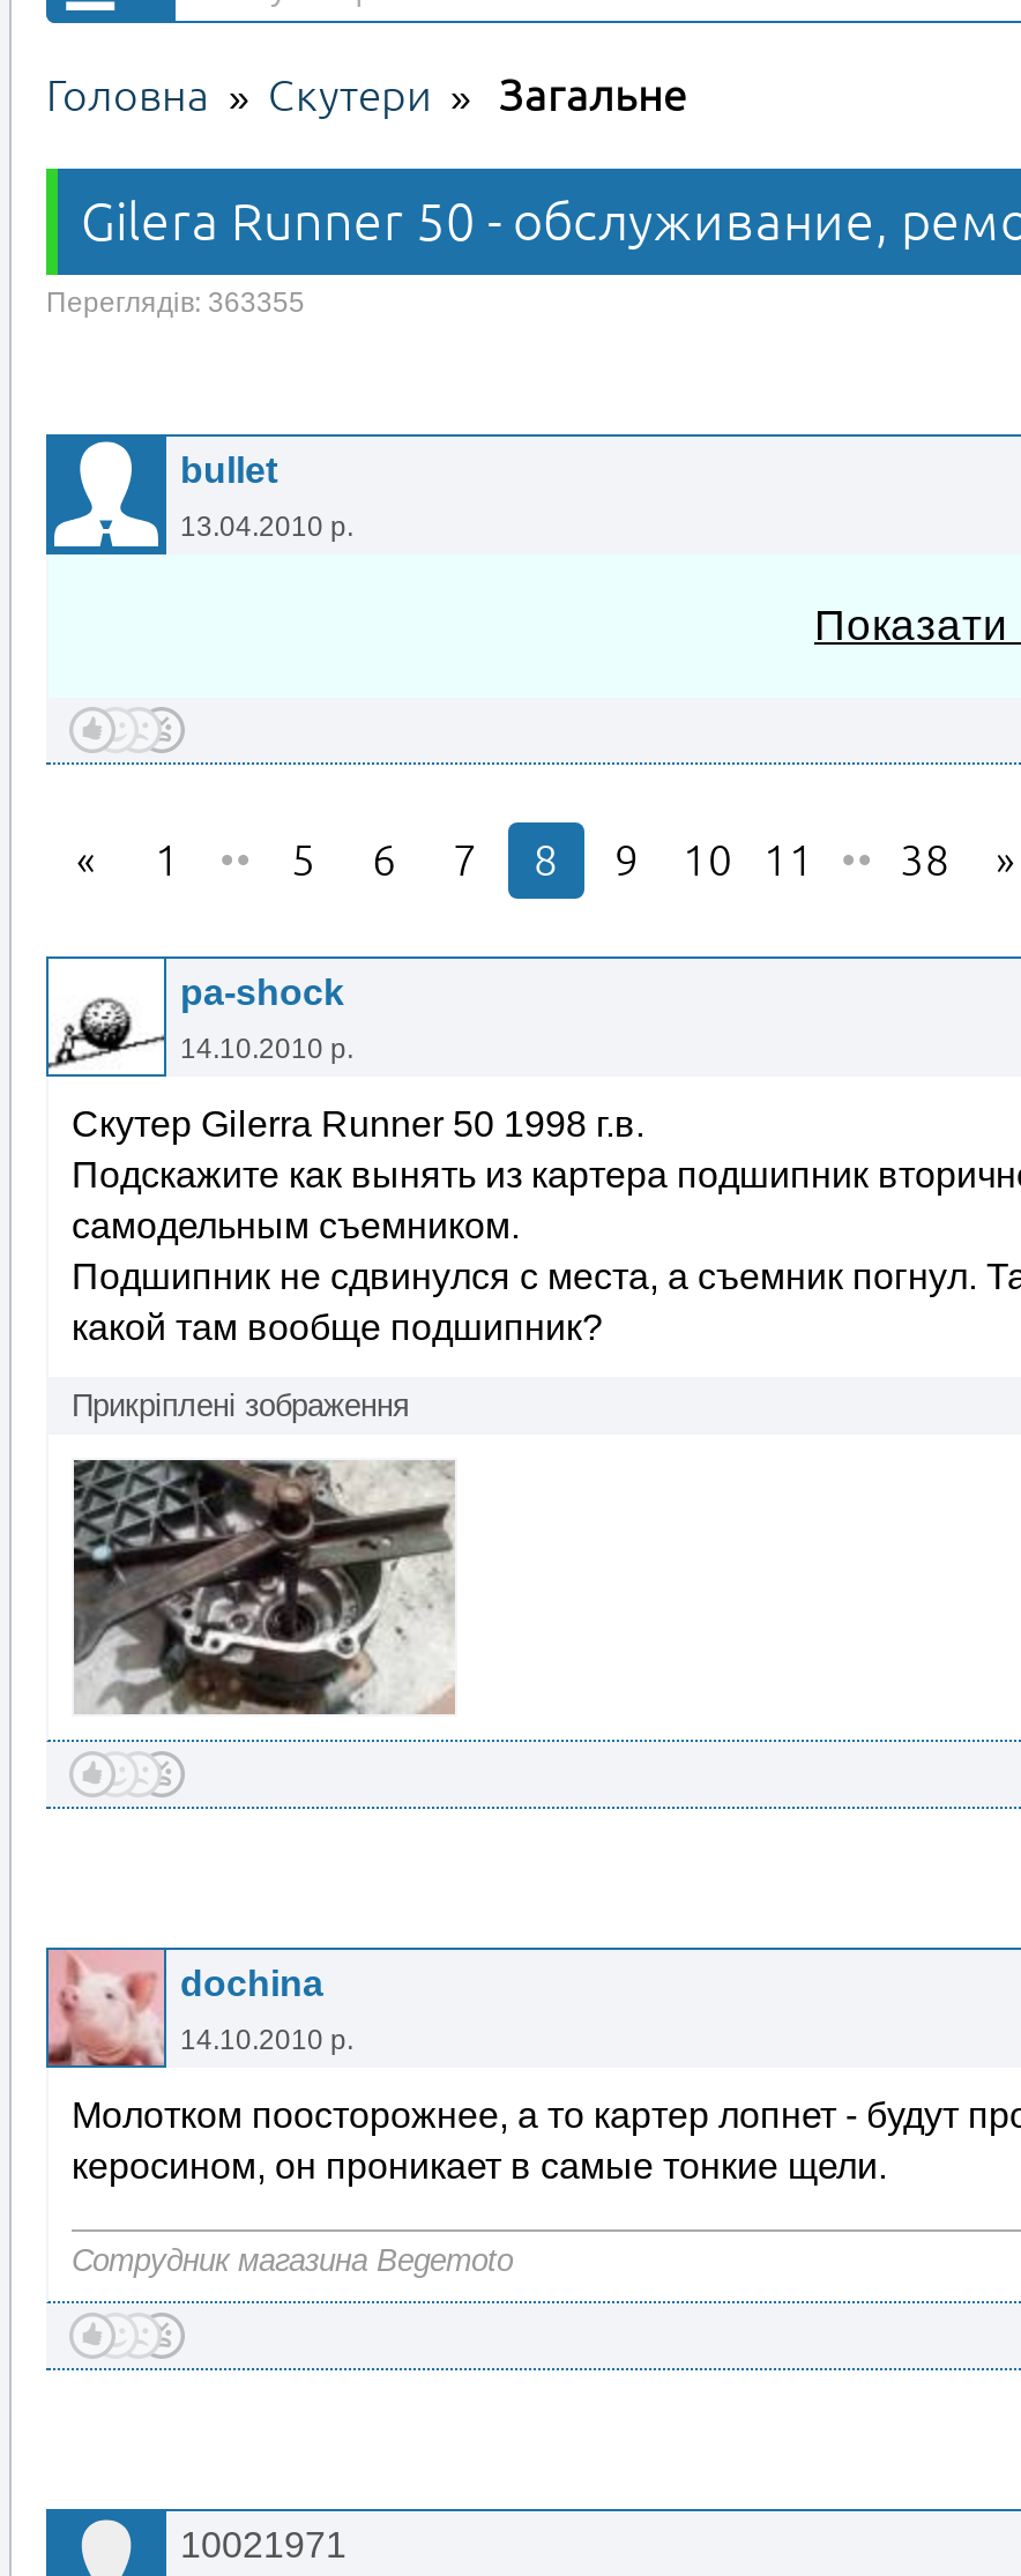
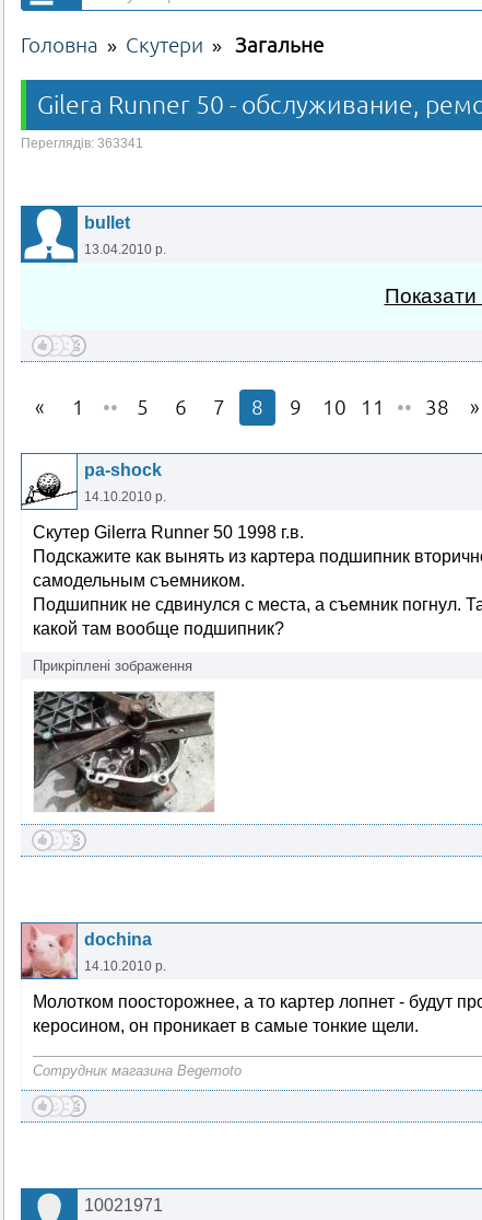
- Переглядів: 363355
+ Переглядів: 363341
